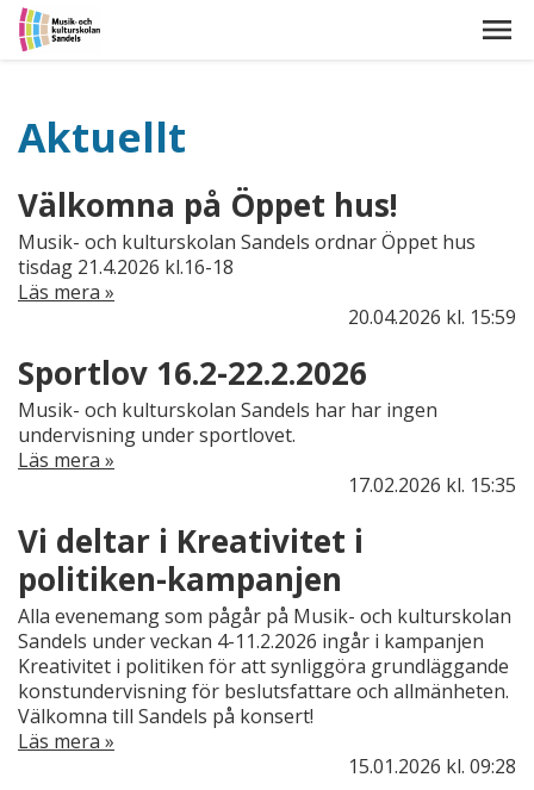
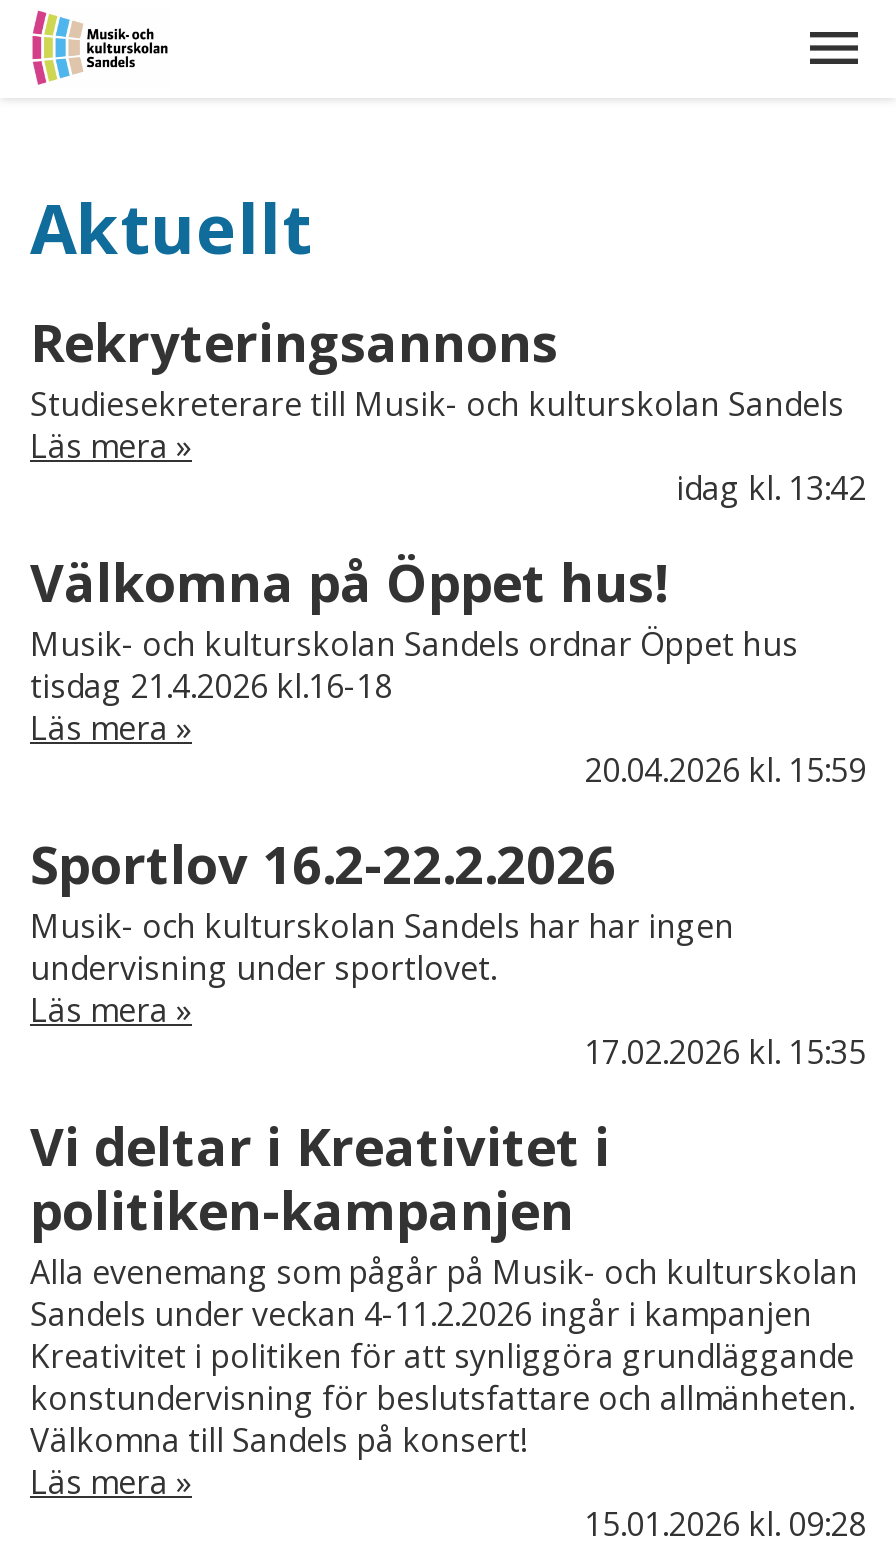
+ Rekryteringsannons
+ Studiesekreterare till Musik- och kulturskolan Sandels
+ Läs mera »
+ idag kl. 13:42
